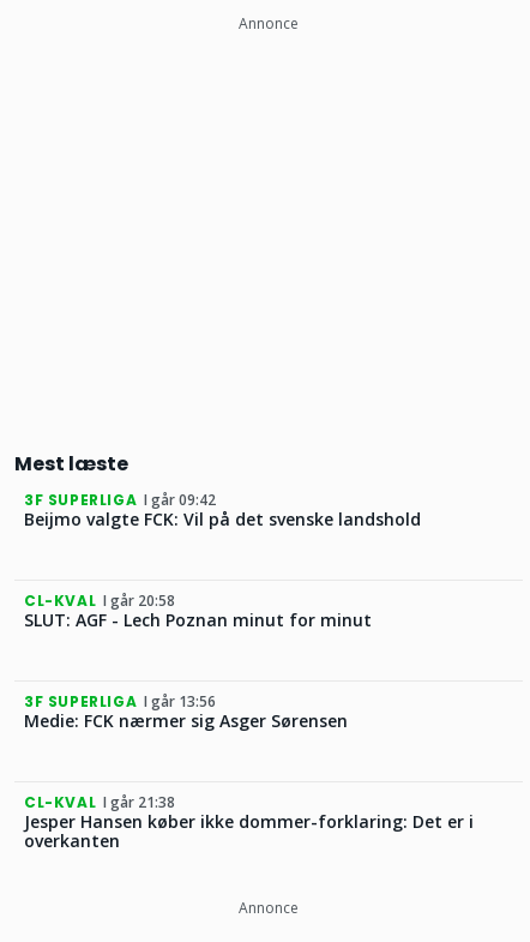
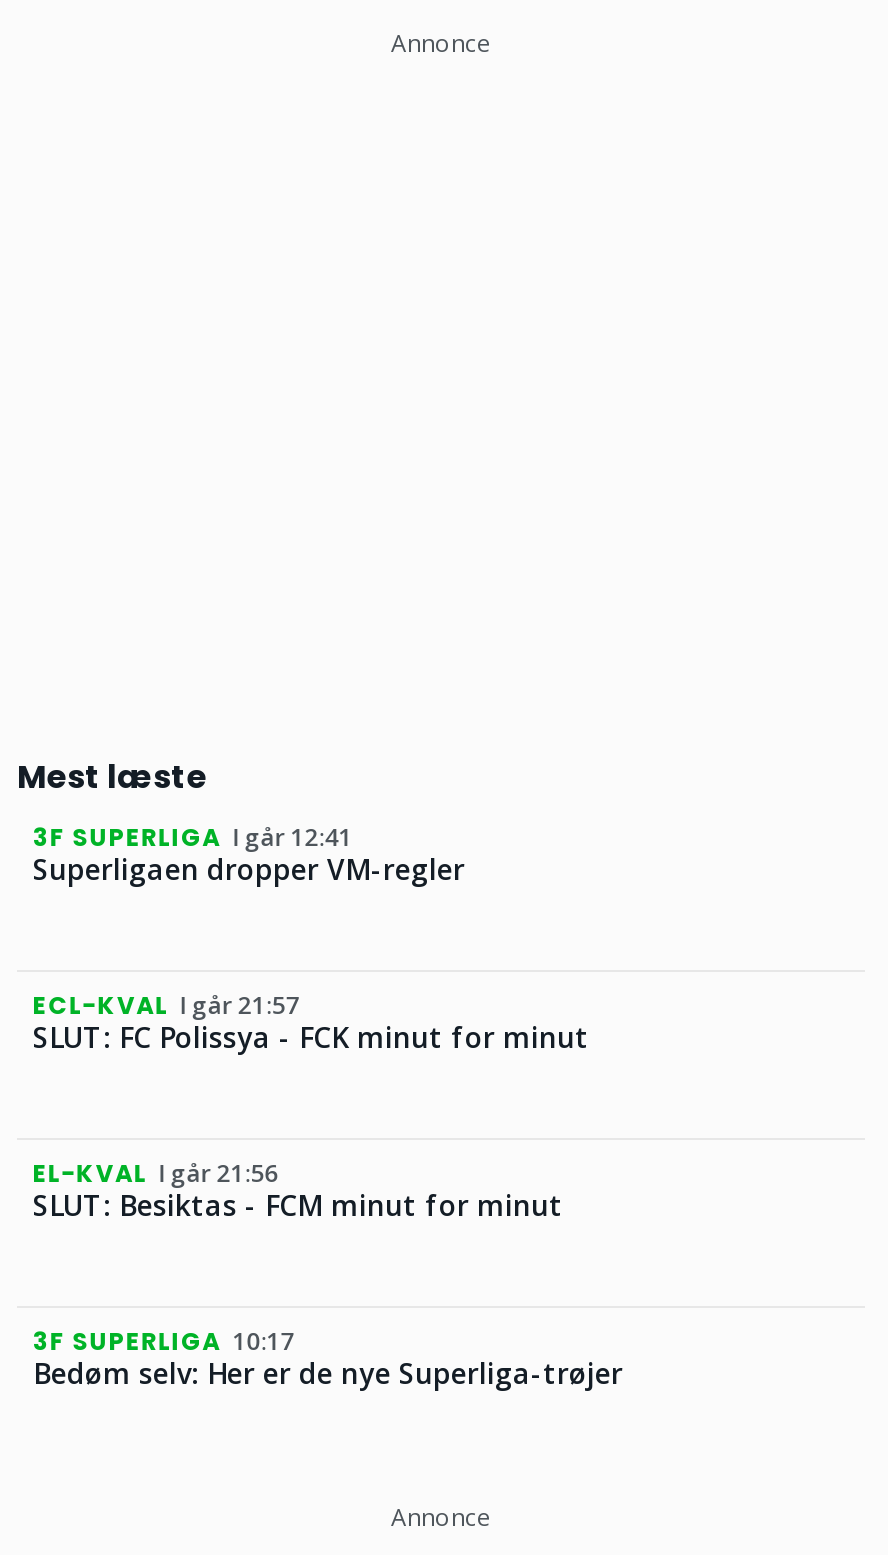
- 3F SUPERLIGA I går 09:42
- Beijmo valgte FCK: Vil på det svenske landshold
+ 3F SUPERLIGA I går 12:41
+ Superligaen dropper VM-regler

- CL-KVAL I går 20:58
- SLUT: AGF - Lech Poznan minut for minut
+ ECL-KVAL I går 21:57
+ SLUT: FC Polissya - FCK minut for minut

- 3F SUPERLIGA I går 13:56
- Medie: FCK nærmer sig Asger Sørensen
+ EL-KVAL I går 21:56
+ SLUT: Besiktas - FCM minut for minut

- CL-KVAL I går 21:38
- Jesper Hansen køber ikke dommer-forklaring: Det er i
- overkanten
+ 3F SUPERLIGA 10:17
+ Bedøm selv: Her er de nye Superliga-trøjer
